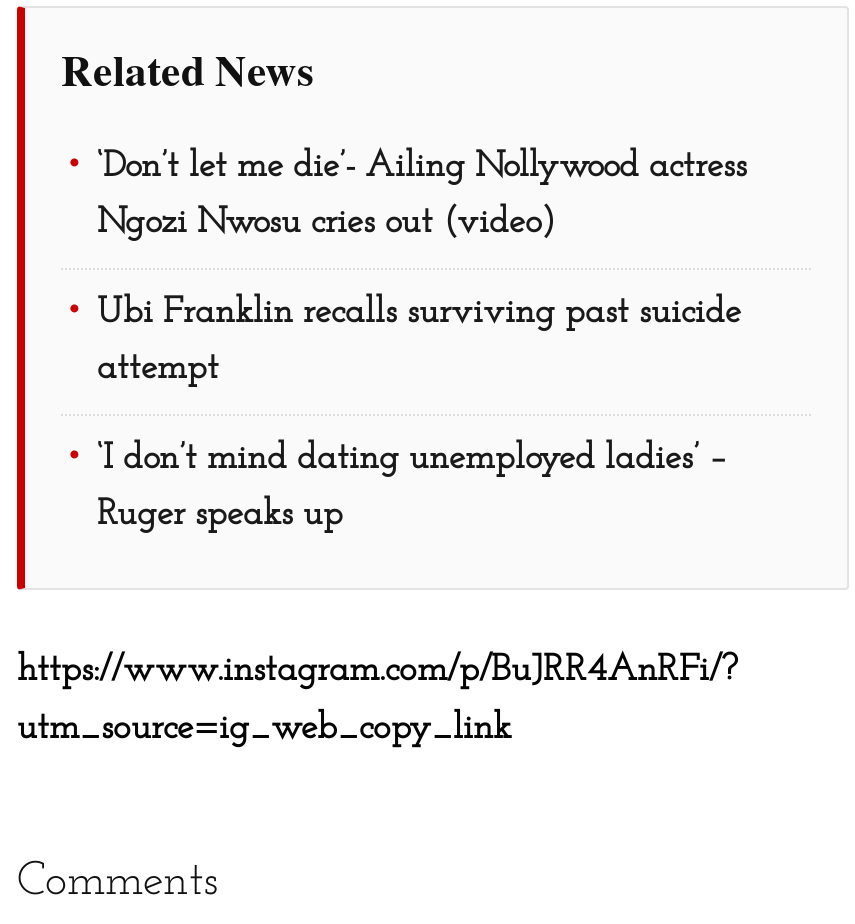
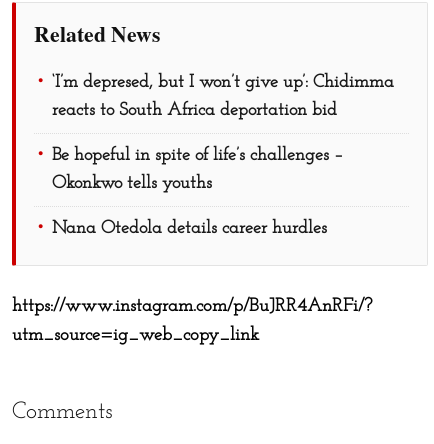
- ‘Don’t let me die’- Ailing Nollywood actress
- Ngozi Nwosu cries out (video)
- Ubi Franklin recalls surviving past suicide
- attempt
- ‘I don’t mind dating unemployed ladies’ –
- Ruger speaks up
+ ‘I’m depresed, but I won’t give up’: Chidimma
+ reacts to South Africa deportation bid
+ Be hopeful in spite of life’s challenges –
+ Okonkwo tells youths
+ Nana Otedola details career hurdles
